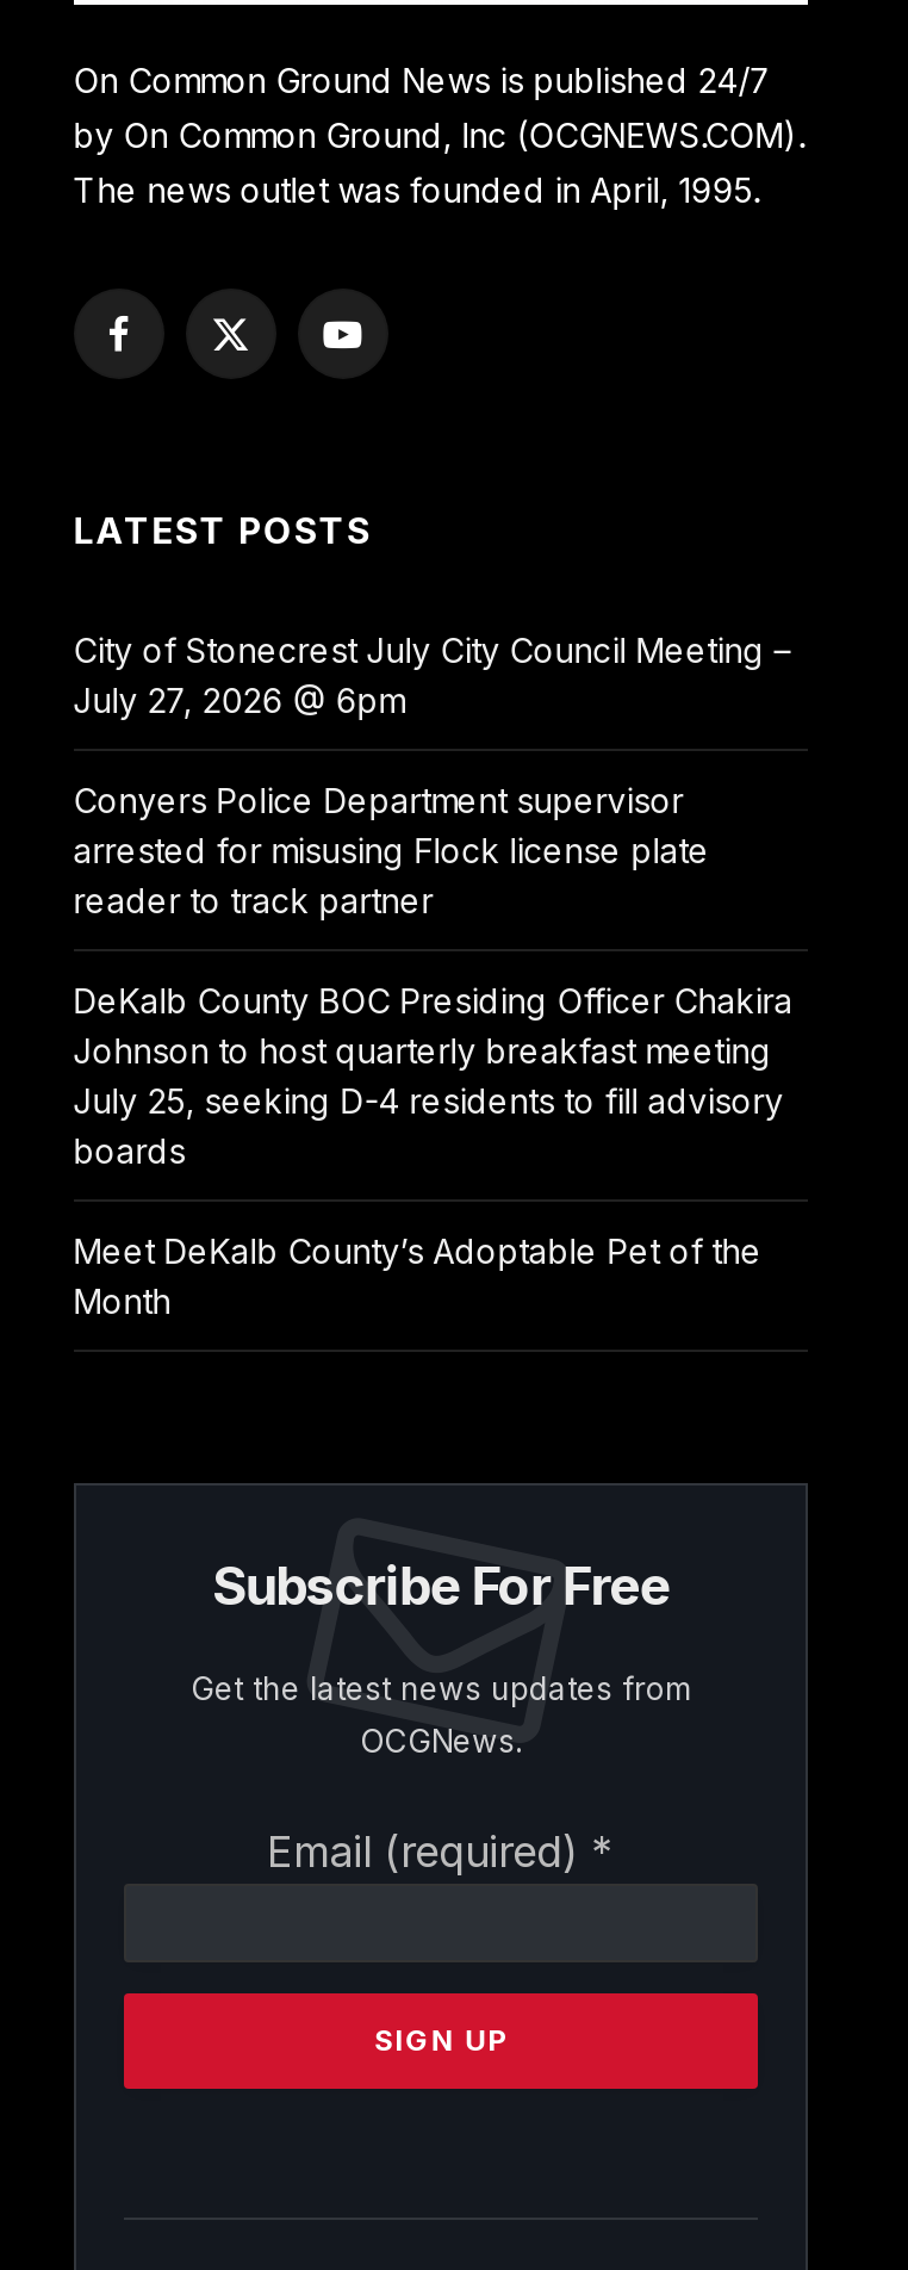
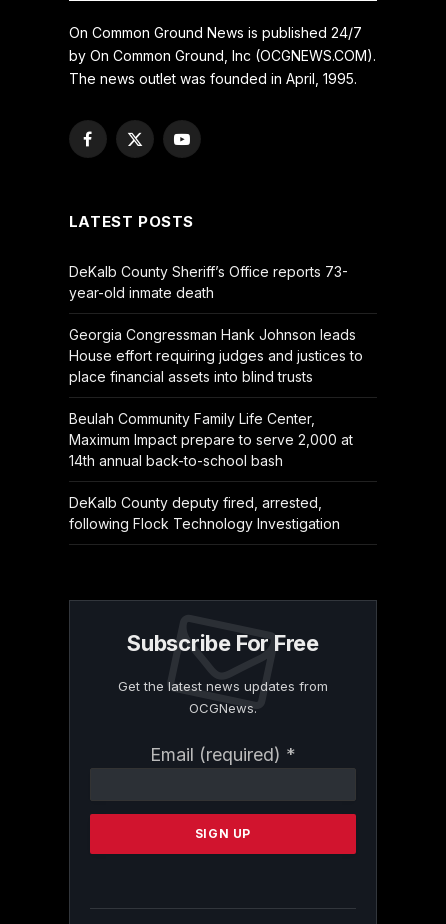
- City of Stonecrest July City Council Meeting –
- July 27, 2026 @ 6pm
+ DeKalb County Sheriff’s Office reports 73-
+ year-old inmate death

- Conyers Police Department supervisor
- arrested for misusing Flock license plate
- reader to track partner
+ Georgia Congressman Hank Johnson leads
+ House effort requiring judges and justices to
+ place financial assets into blind trusts

- DeKalb County BOC Presiding Officer Chakira
- Johnson to host quarterly breakfast meeting
- July 25, seeking D-4 residents to fill advisory
- boards
+ Beulah Community Family Life Center,
+ Maximum Impact prepare to serve 2,000 at
+ 14th annual back-to-school bash

- Meet DeKalb County’s Adoptable Pet of the
- Month
+ DeKalb County deputy fired, arrested,
+ following Flock Technology Investigation
